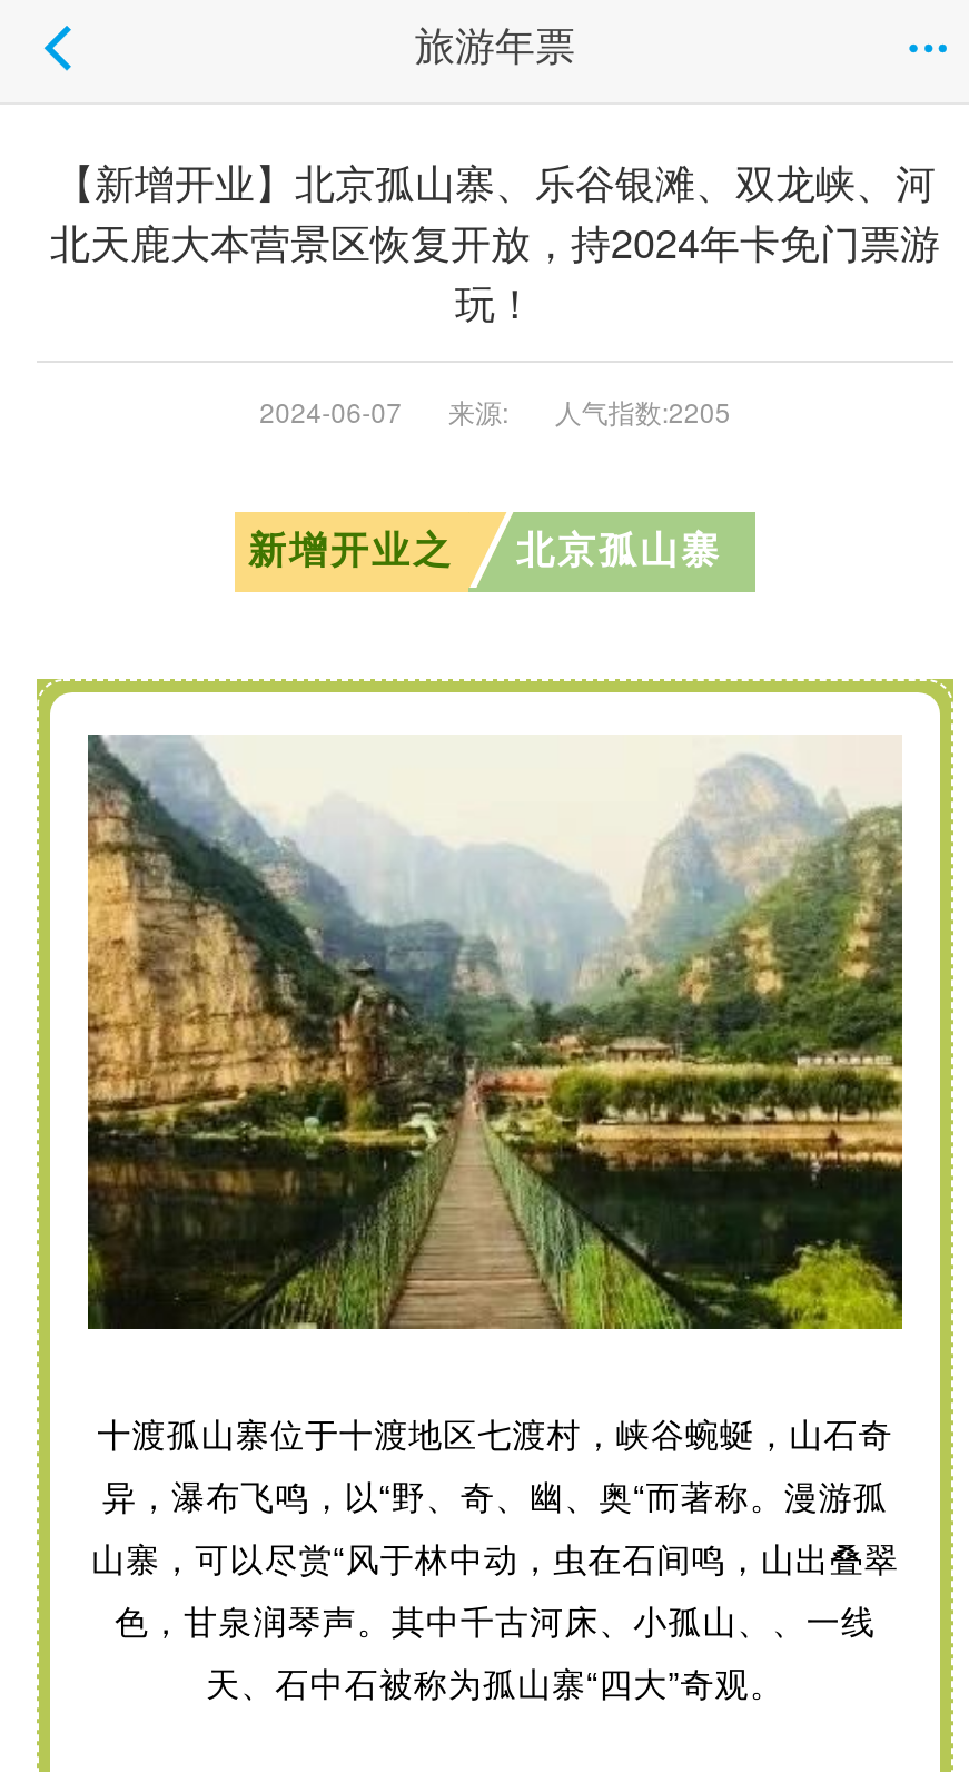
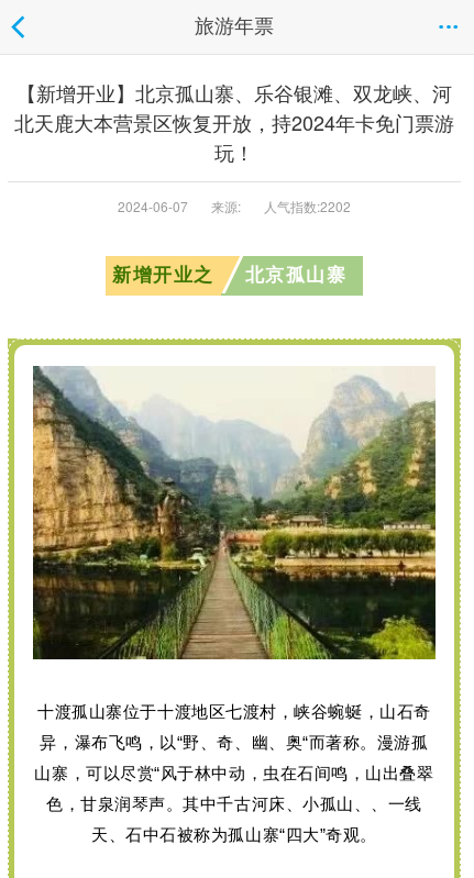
- 2024-06-07 来源: 人气指数:2205
+ 2024-06-07 来源: 人气指数:2202
